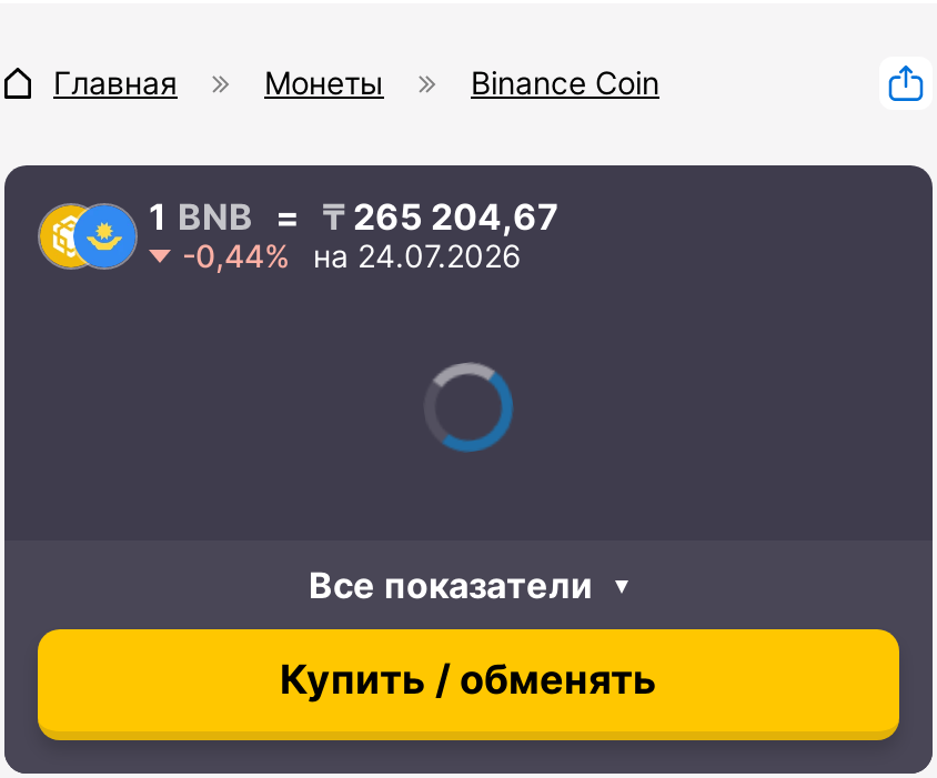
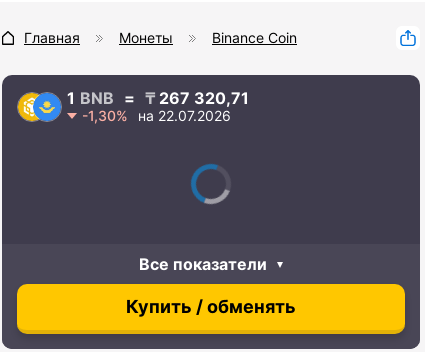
- 265 204,67
+ 267 320,71

- -0,44% на 24.07.2026
+ -1,30% на 22.07.2026

- [image]
+ [image]
